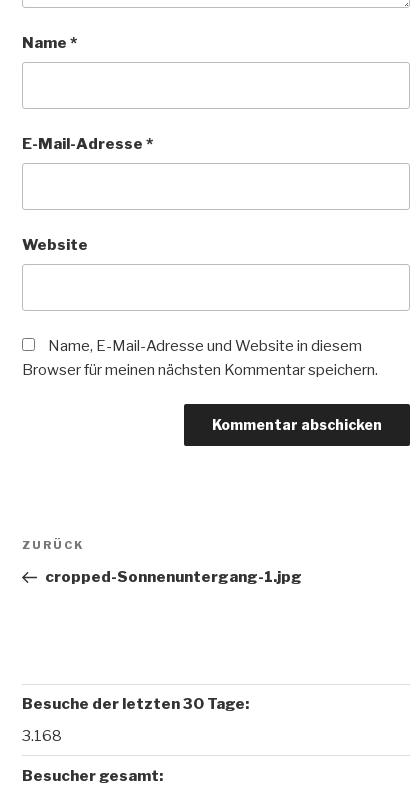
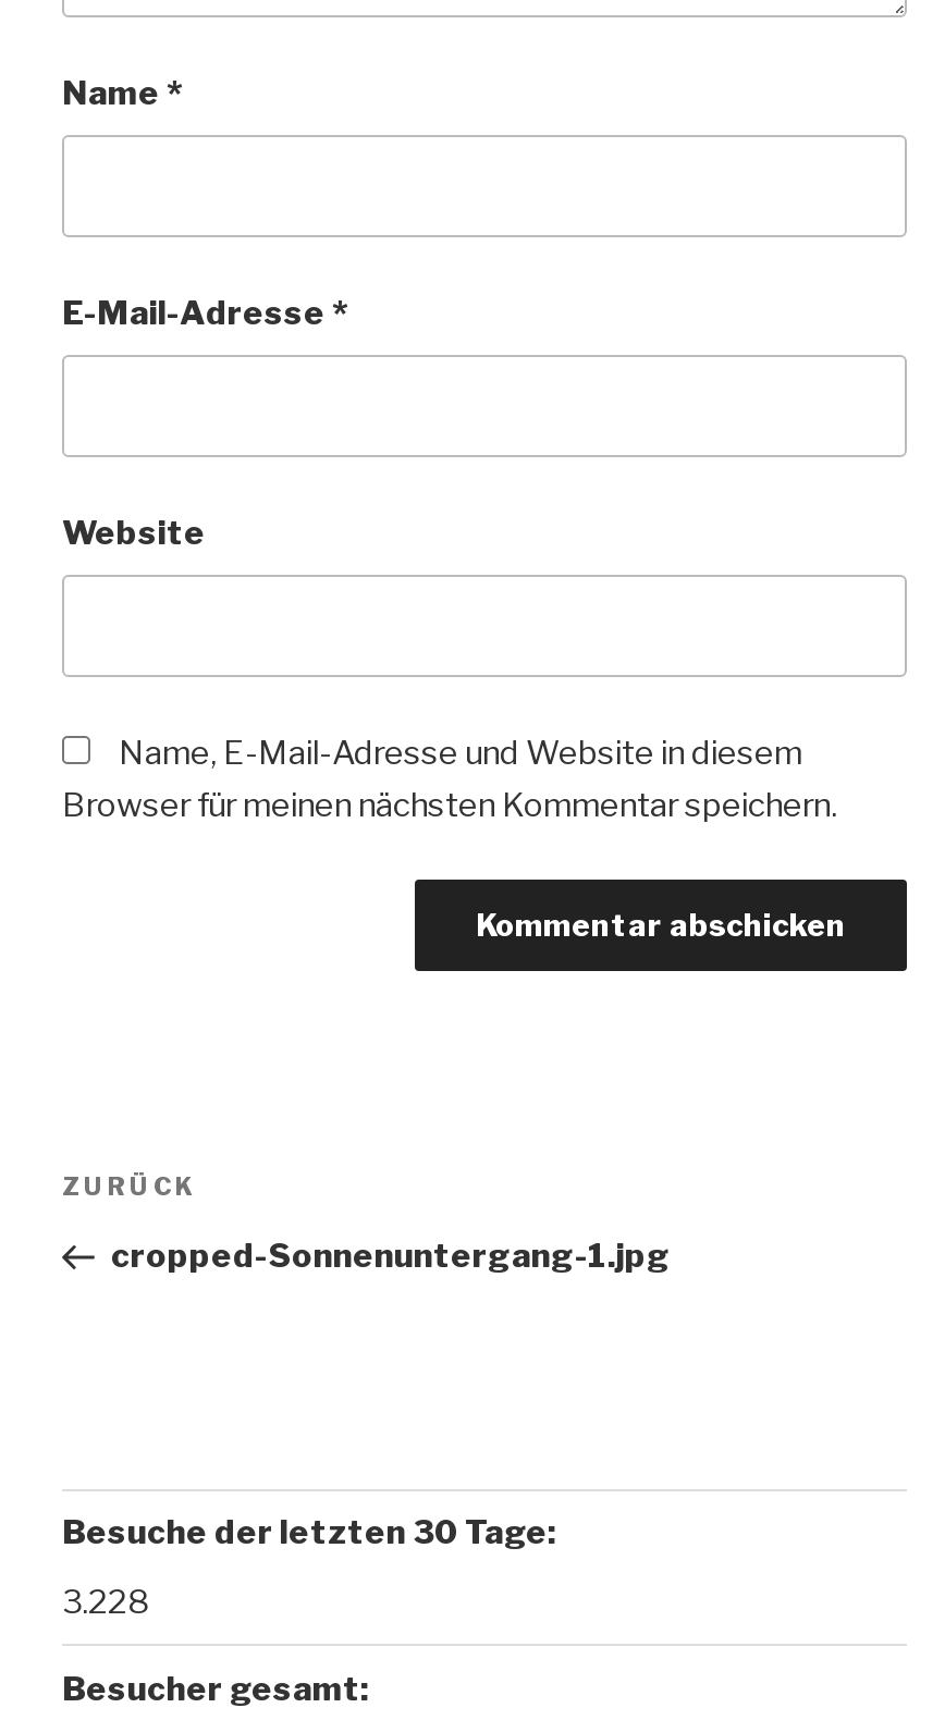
- 3.168
+ 3.228
